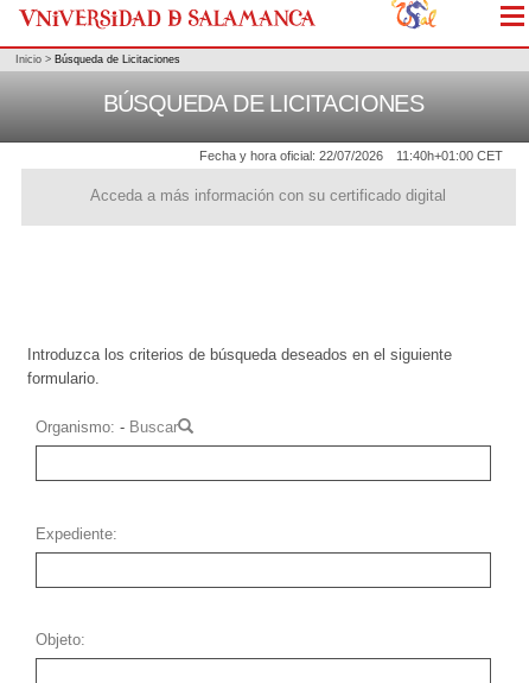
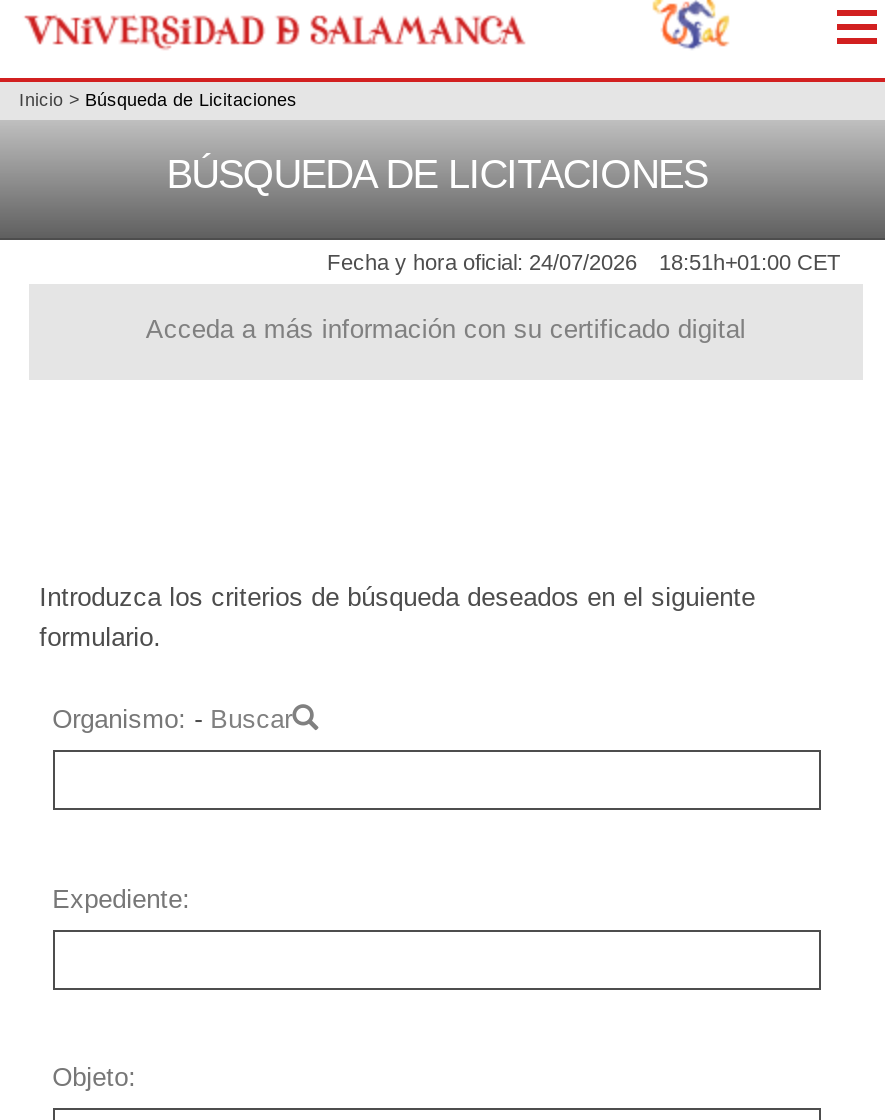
- Fecha y hora oficial: 22/07/2026
+ Fecha y hora oficial: 24/07/2026

- 11:40h+01:00 CET
+ 18:51h+01:00 CET
